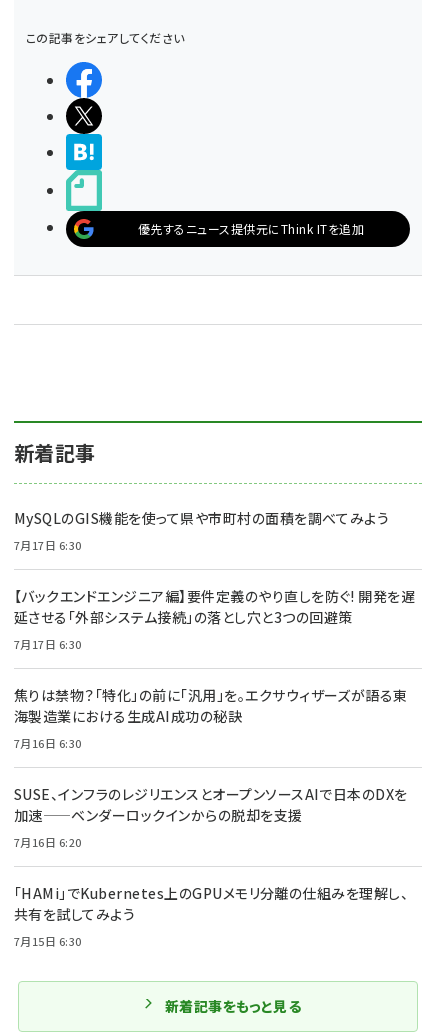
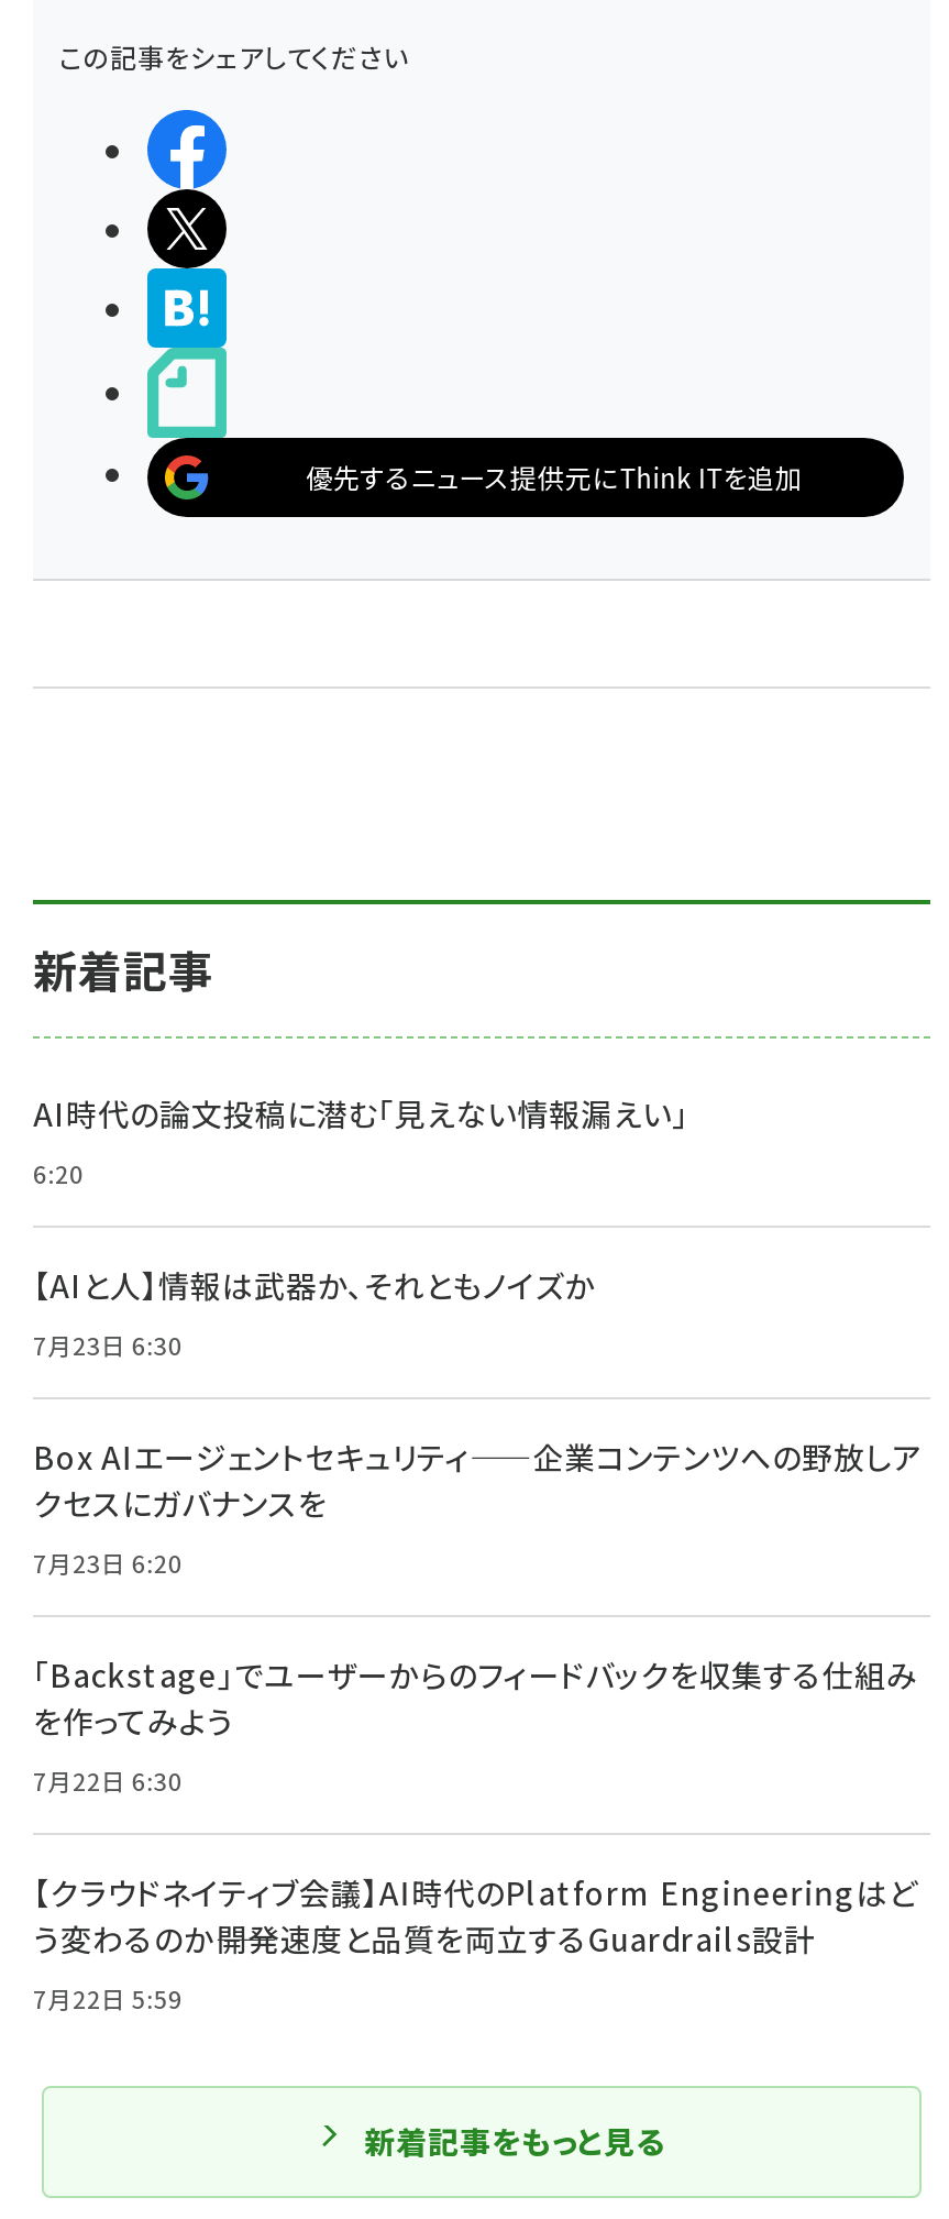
- MySQLのGIS機能を使って県や市町村の面積を調べてみよう
- 7月17日 6:30
+ AI時代の論文投稿に潜む「見えない情報漏えい」
+ 6:20

- 【バックエンドエンジニア編】要件定義のやり直しを防ぐ! 開発を遅
- 延させる「外部システム接続」の落とし穴と3つの回避策
- 7月17日 6:30
+ 【AIと人】情報は武器か、それともノイズか
+ 7月23日 6:30

- 焦りは禁物？「特化」の前に「汎用」を。エクサウィザーズが語る東
- 海製造業における生成AI成功の秘訣
- 7月16日 6:30
+ Box AIエージェントセキュリティ——企業コンテンツへの野放しア
+ クセスにガバナンスを
+ 7月23日 6:20

- SUSE、インフラのレジリエンスとオープンソースAIで日本のDXを
- 加速——ベンダーロックインからの脱却を支援
- 7月16日 6:20
+ 「Backstage」でユーザーからのフィードバックを収集する仕組み
+ を作ってみよう
+ 7月22日 6:30

- 「HAMi」でKubernetes上のGPUメモリ分離の仕組みを理解し、
- 共有を試してみよう
- 7月15日 6:30
+ 【クラウドネイティブ会議】AI時代のPlatform Engineeringはど
+ う変わるのか――開発速度と品質を両立するGuardrails設計
+ 7月22日 5:59
